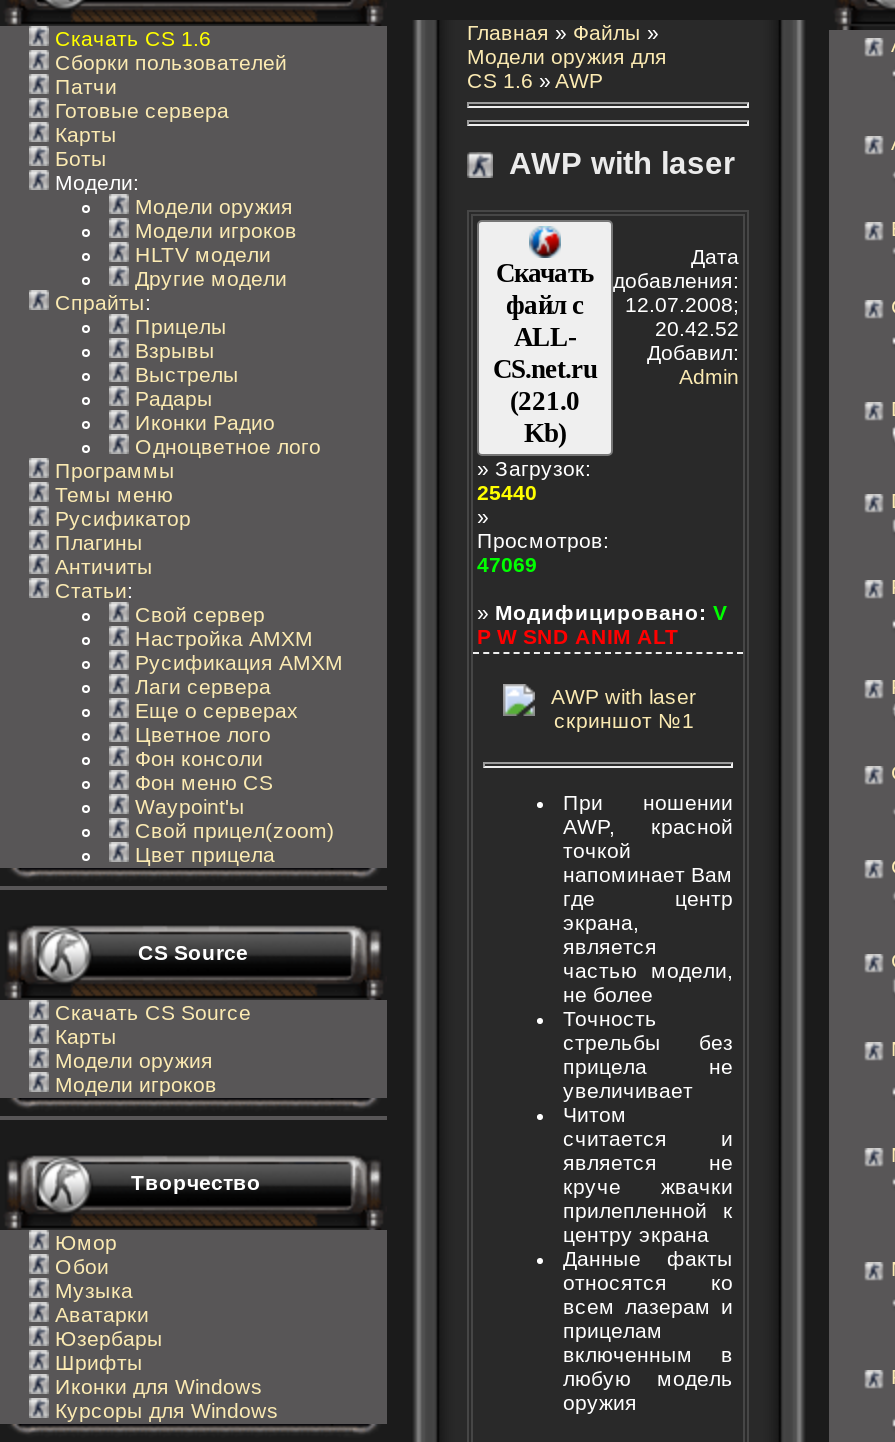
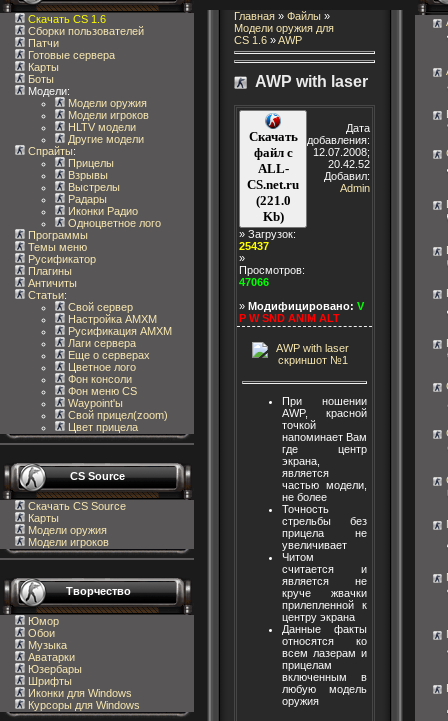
- 25440
+ 25437

- 47069
+ 47066
